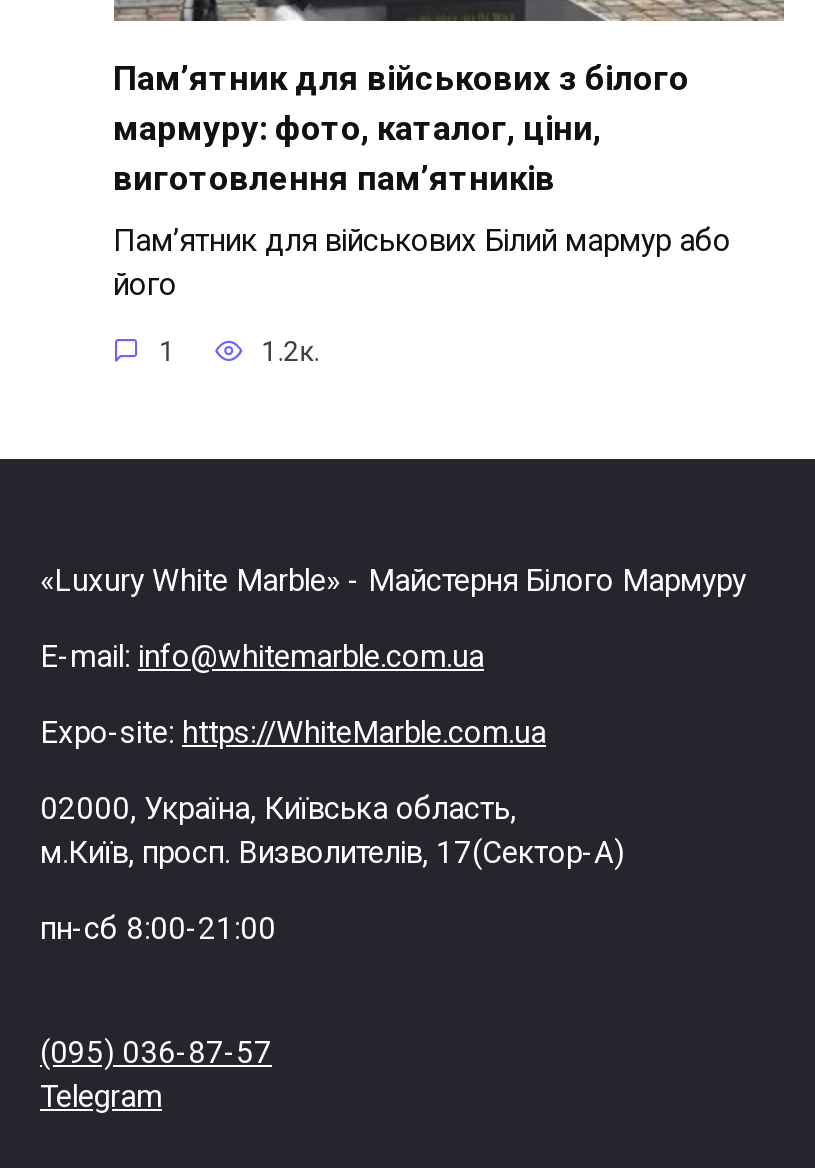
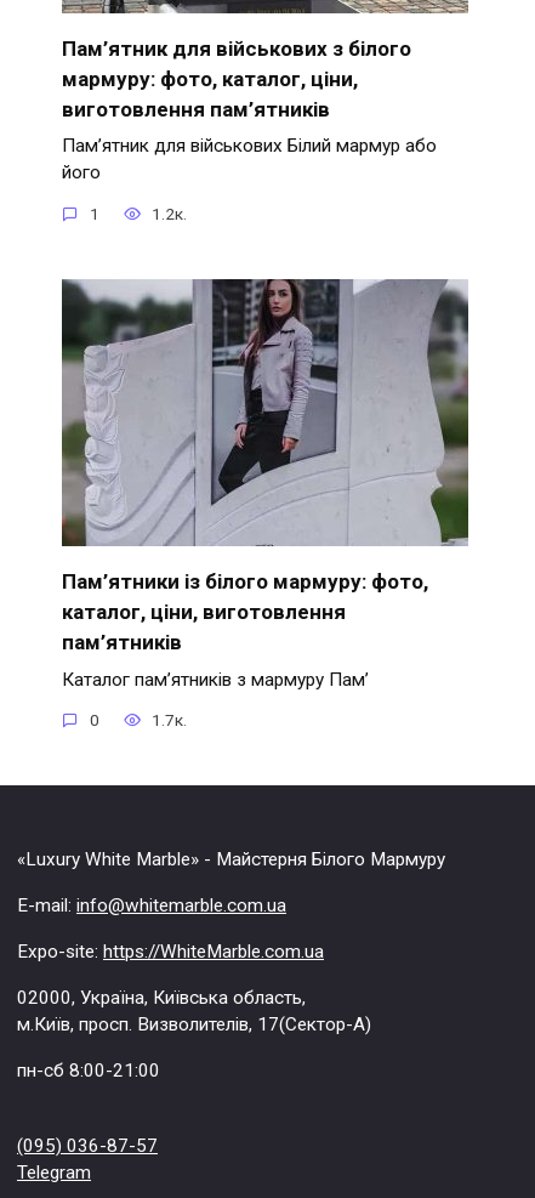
+ [image]
+ Пам’ятники із білого мармуру: фото,
+ каталог, ціни, виготовлення
+ пам’ятників
+ Каталог пам’ятників з мармуру Пам’
+ 0
+ 1.7к.
